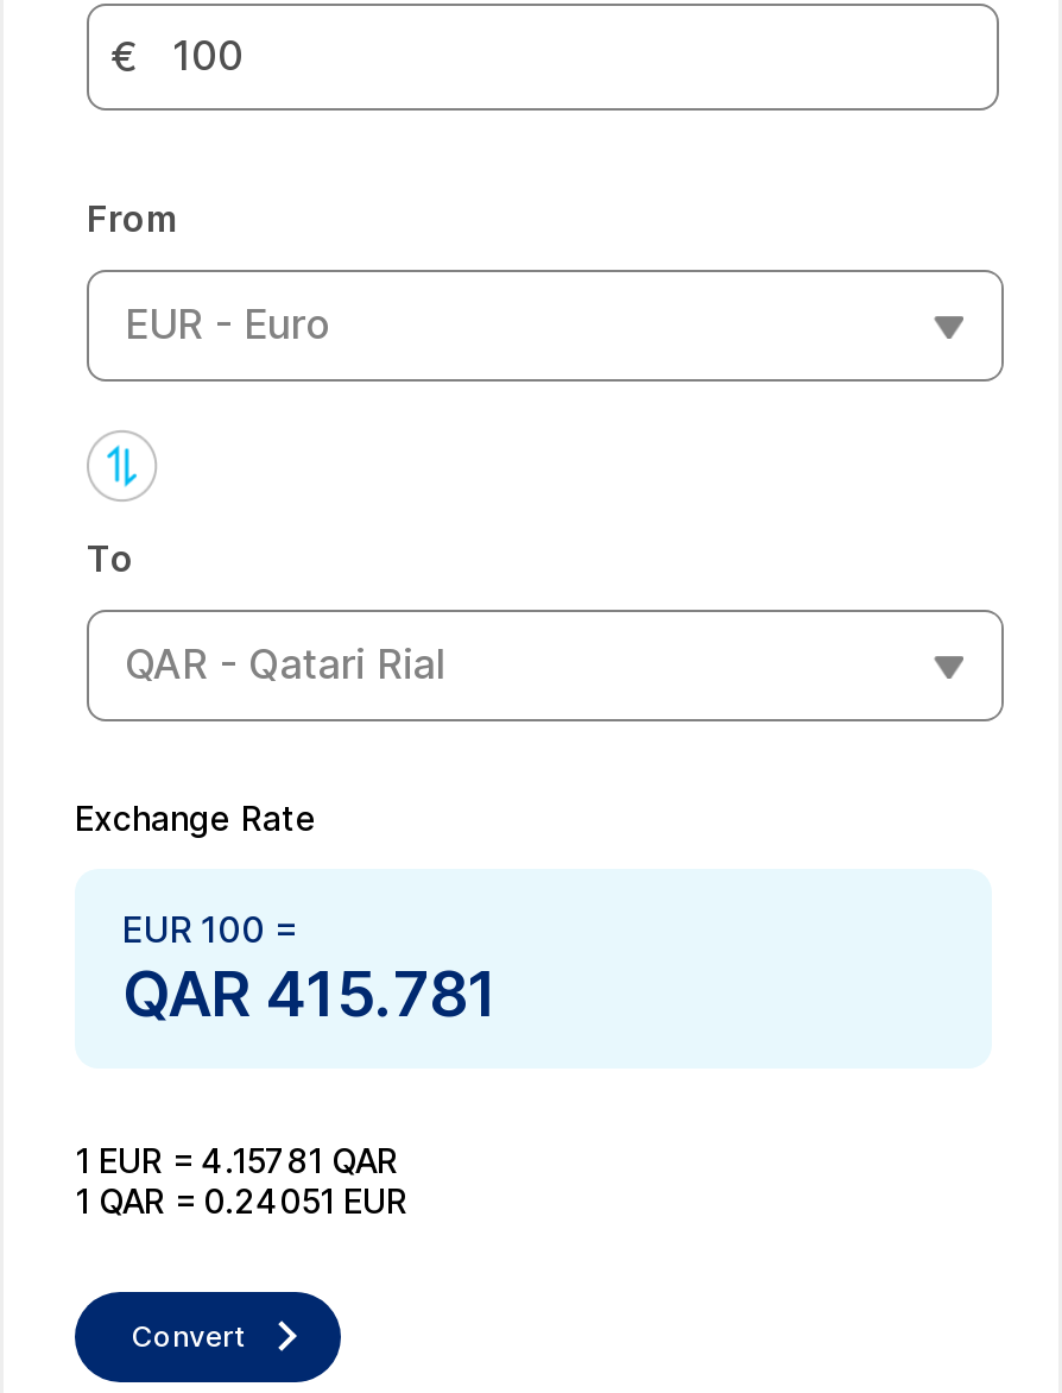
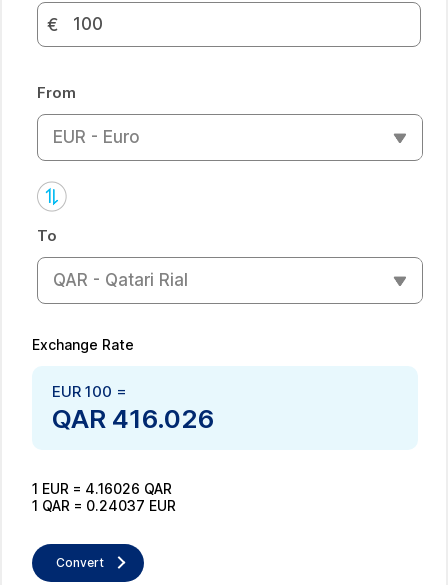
- QAR 415.781
+ QAR 416.026

- 1 EUR = 4.15781 QAR
+ 1 EUR = 4.16026 QAR

- 1 QAR = 0.24051 EUR
+ 1 QAR = 0.24037 EUR
